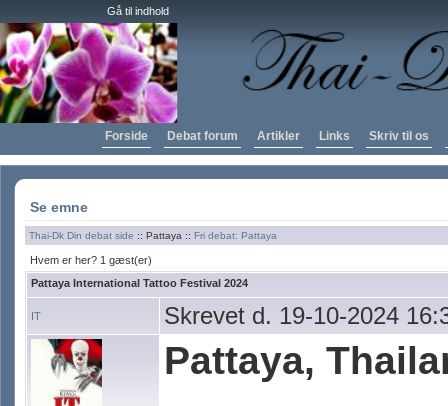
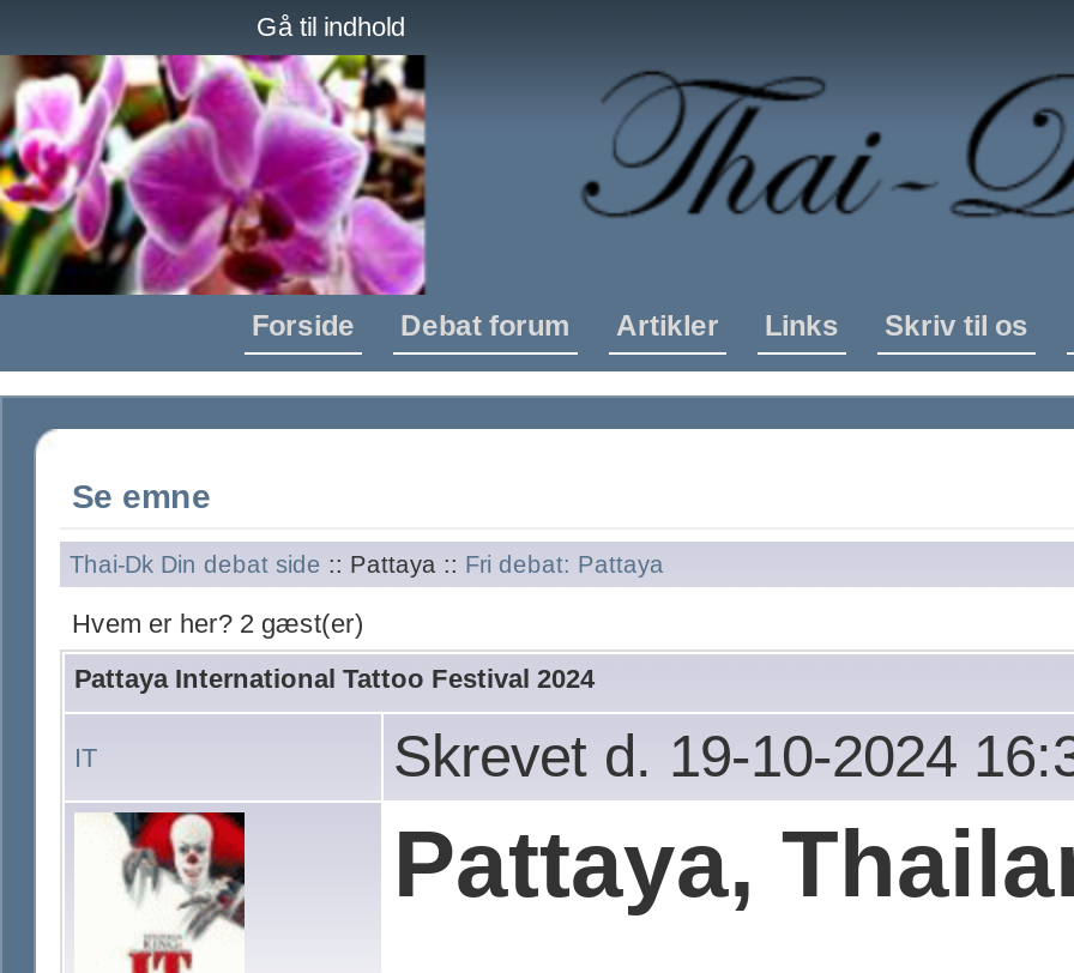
- Hvem er her? 1 gæst(er)
+ Hvem er her? 2 gæst(er)
